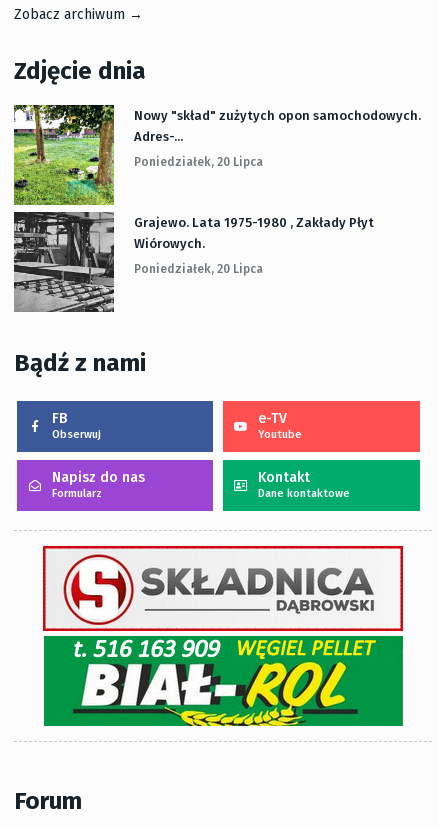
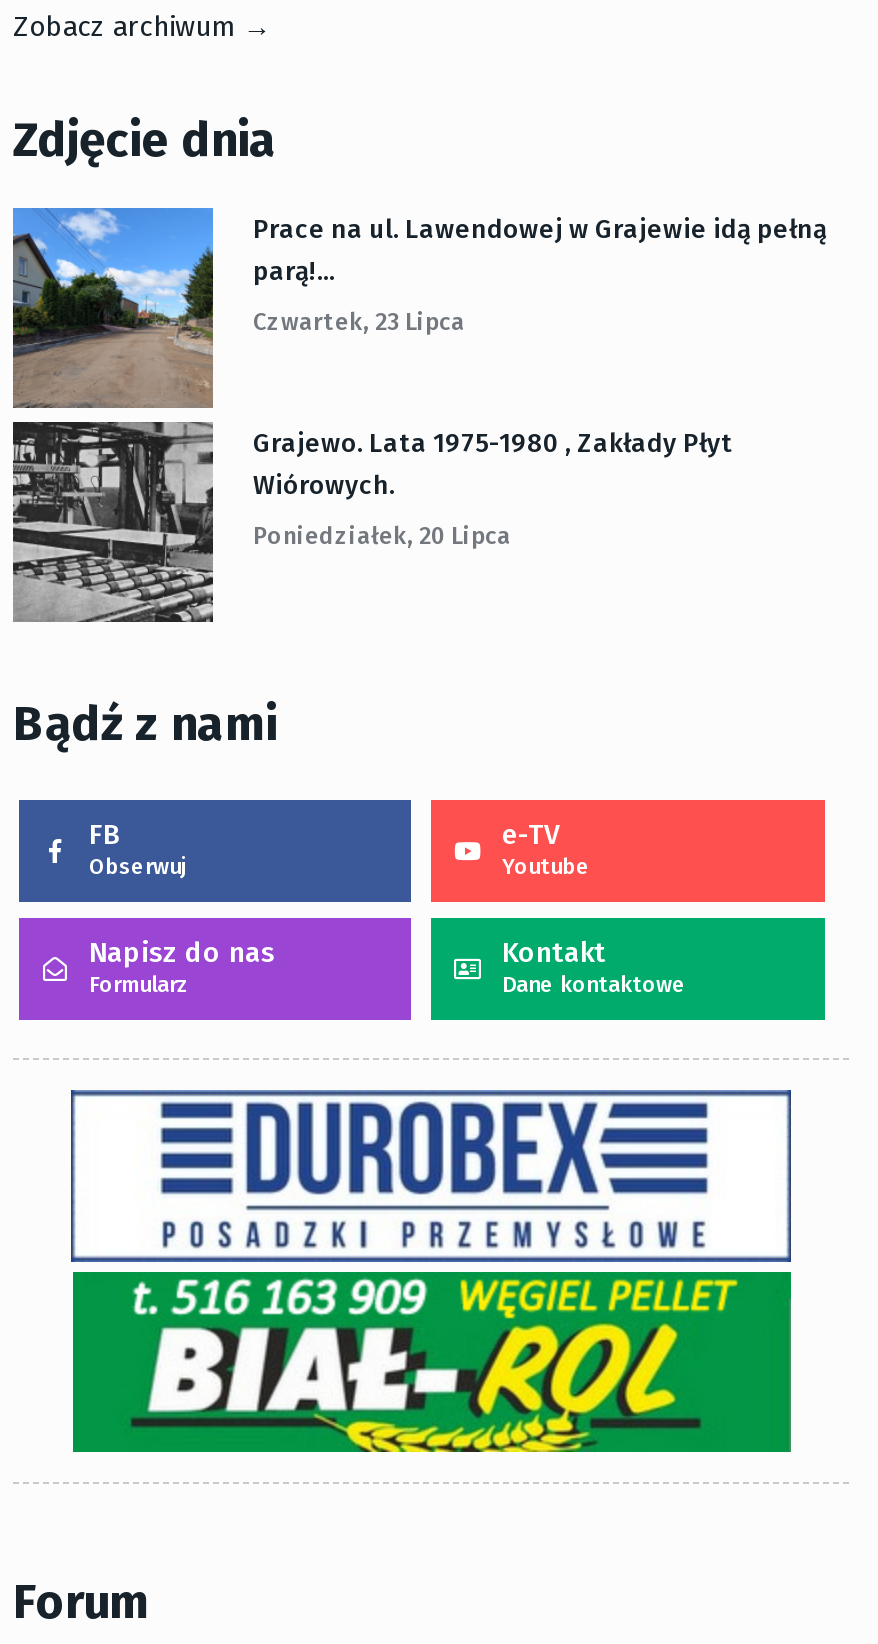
- [image]
- Nowy "skład" zużytych opon samochodowych.
- Adres-...
+ [image]
+ Prace na ul. Lawendowej w Grajewie idą pełną
+ parą!...

- Poniedziałek, 20 Lipca
+ Czwartek, 23 Lipca

- [image]
+ [image]
